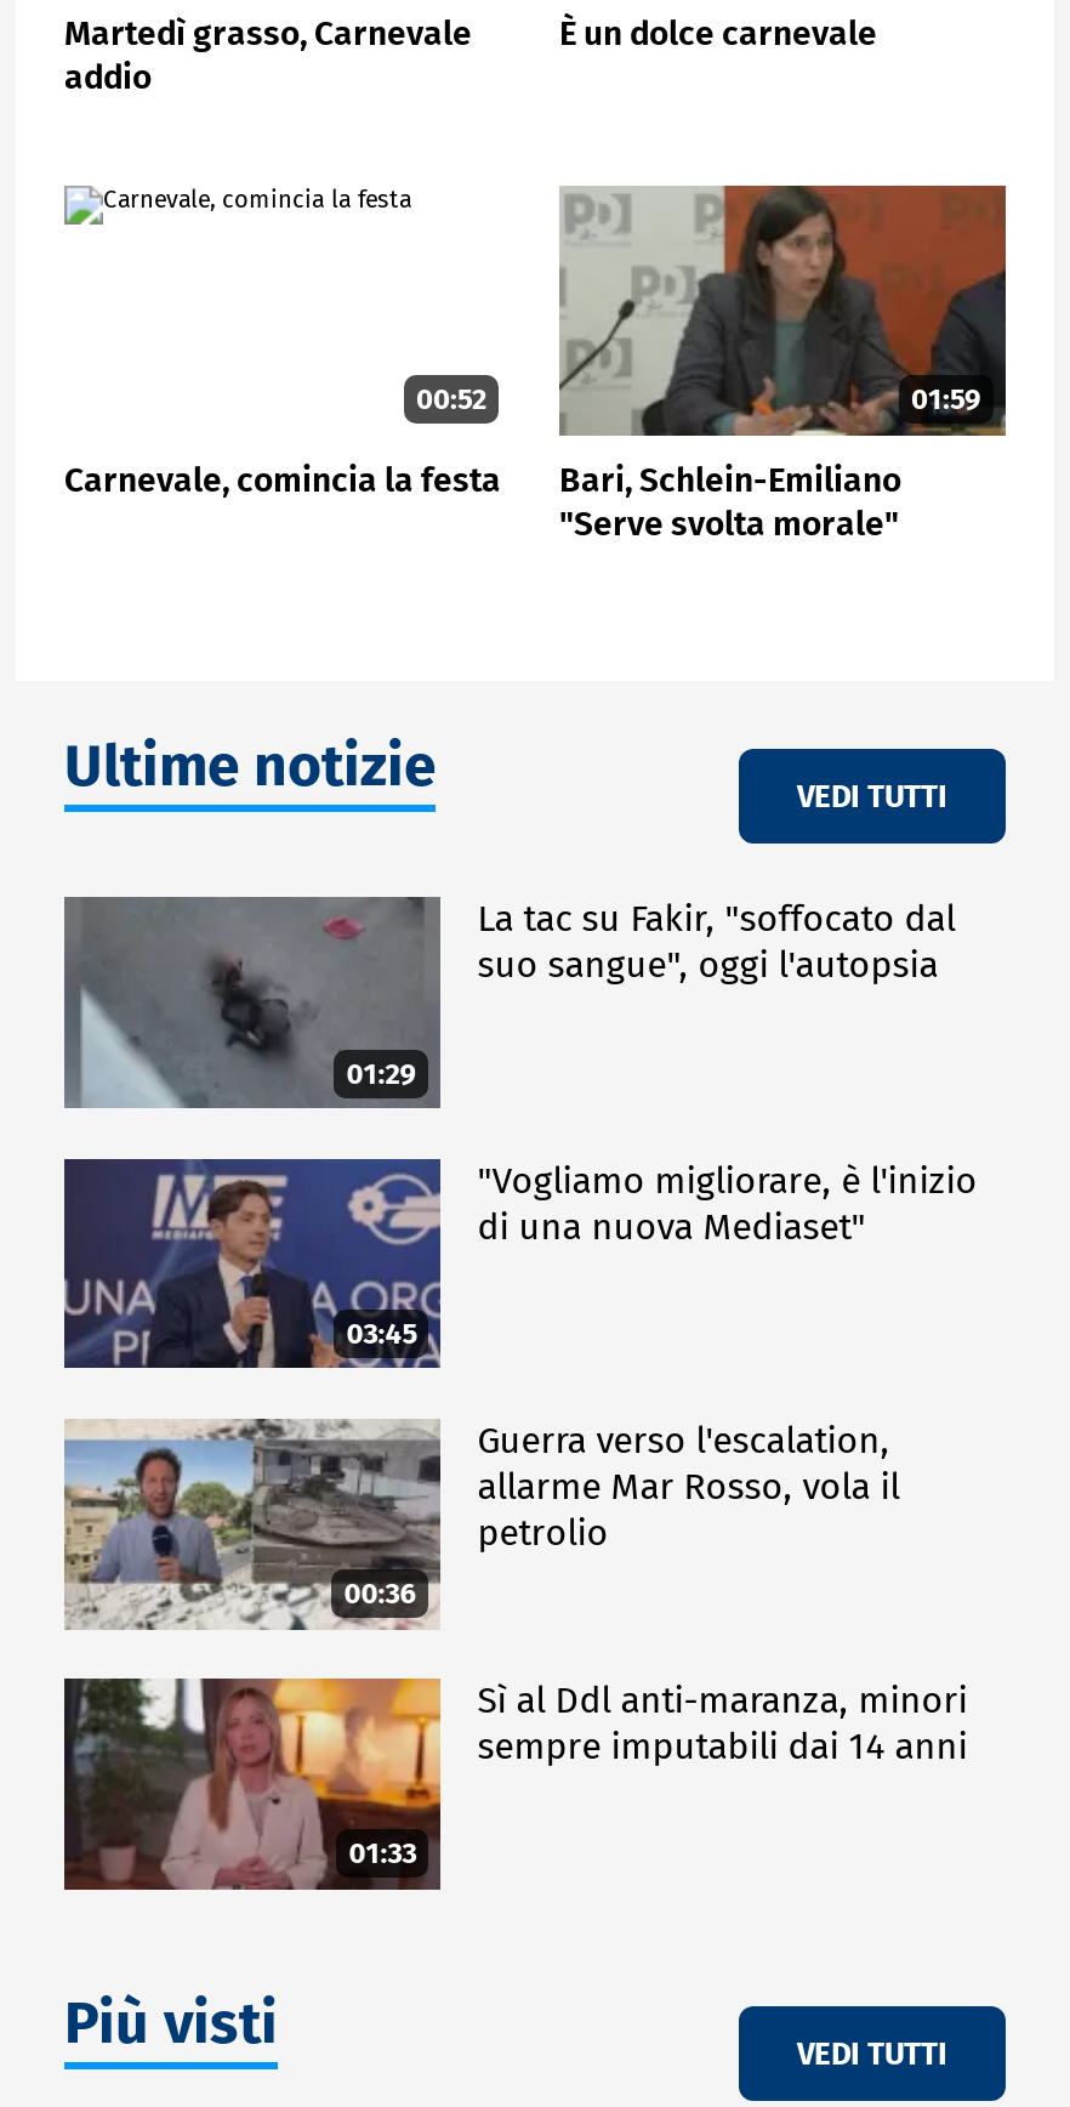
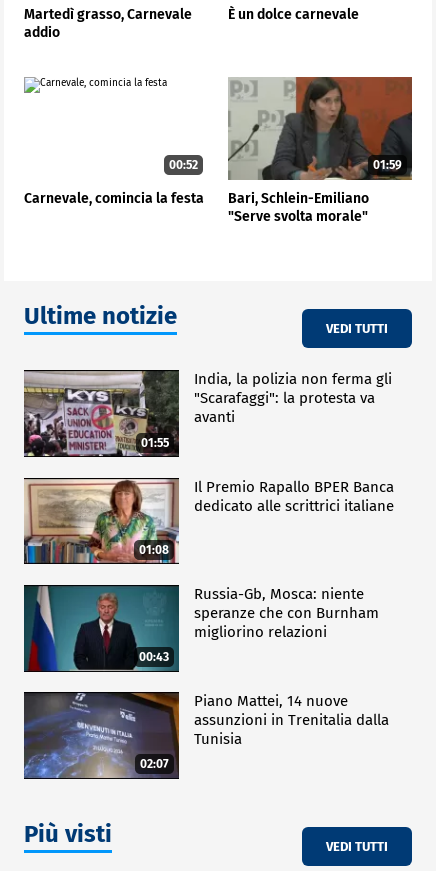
- [image]
- 01:29
+ [image]
+ 01:55

- La tac su Fakir, "soffocato dal
- suo sangue", oggi l'autopsia
+ India, la polizia non ferma gli
+ "Scarafaggi": la protesta va
+ avanti

- [image]
- 03:45
+ [image]
+ 01:08

- "Vogliamo migliorare, è l'inizio
- di una nuova Mediaset"
+ Il Premio Rapallo BPER Banca
+ dedicato alle scrittrici italiane

- [image]
- 00:36
+ [image]
+ 00:43

- Guerra verso l'escalation,
- allarme Mar Rosso, vola il
- petrolio
+ Russia-Gb, Mosca: niente
+ speranze che con Burnham
+ migliorino relazioni

- [image]
- 01:33
+ [image]
+ 02:07

- Sì al Ddl anti-maranza, minori
- sempre imputabili dai 14 anni
+ Piano Mattei, 14 nuove
+ assunzioni in Trenitalia dalla
+ Tunisia
